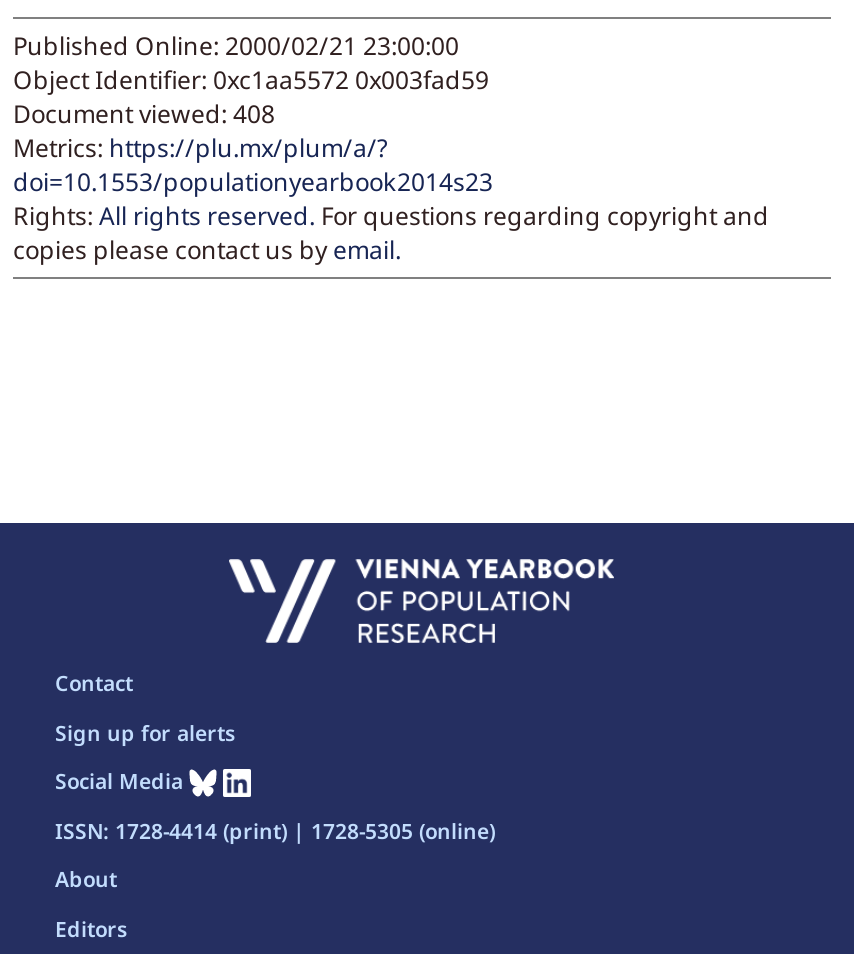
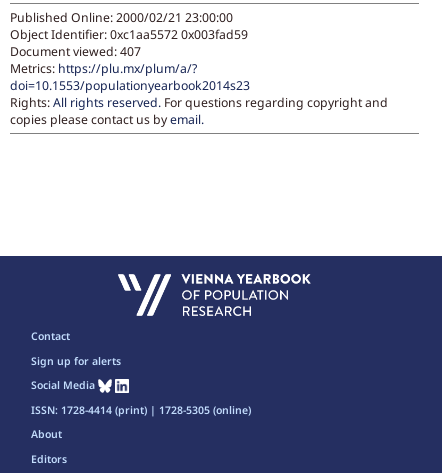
- Document viewed: 408
+ Document viewed: 407
